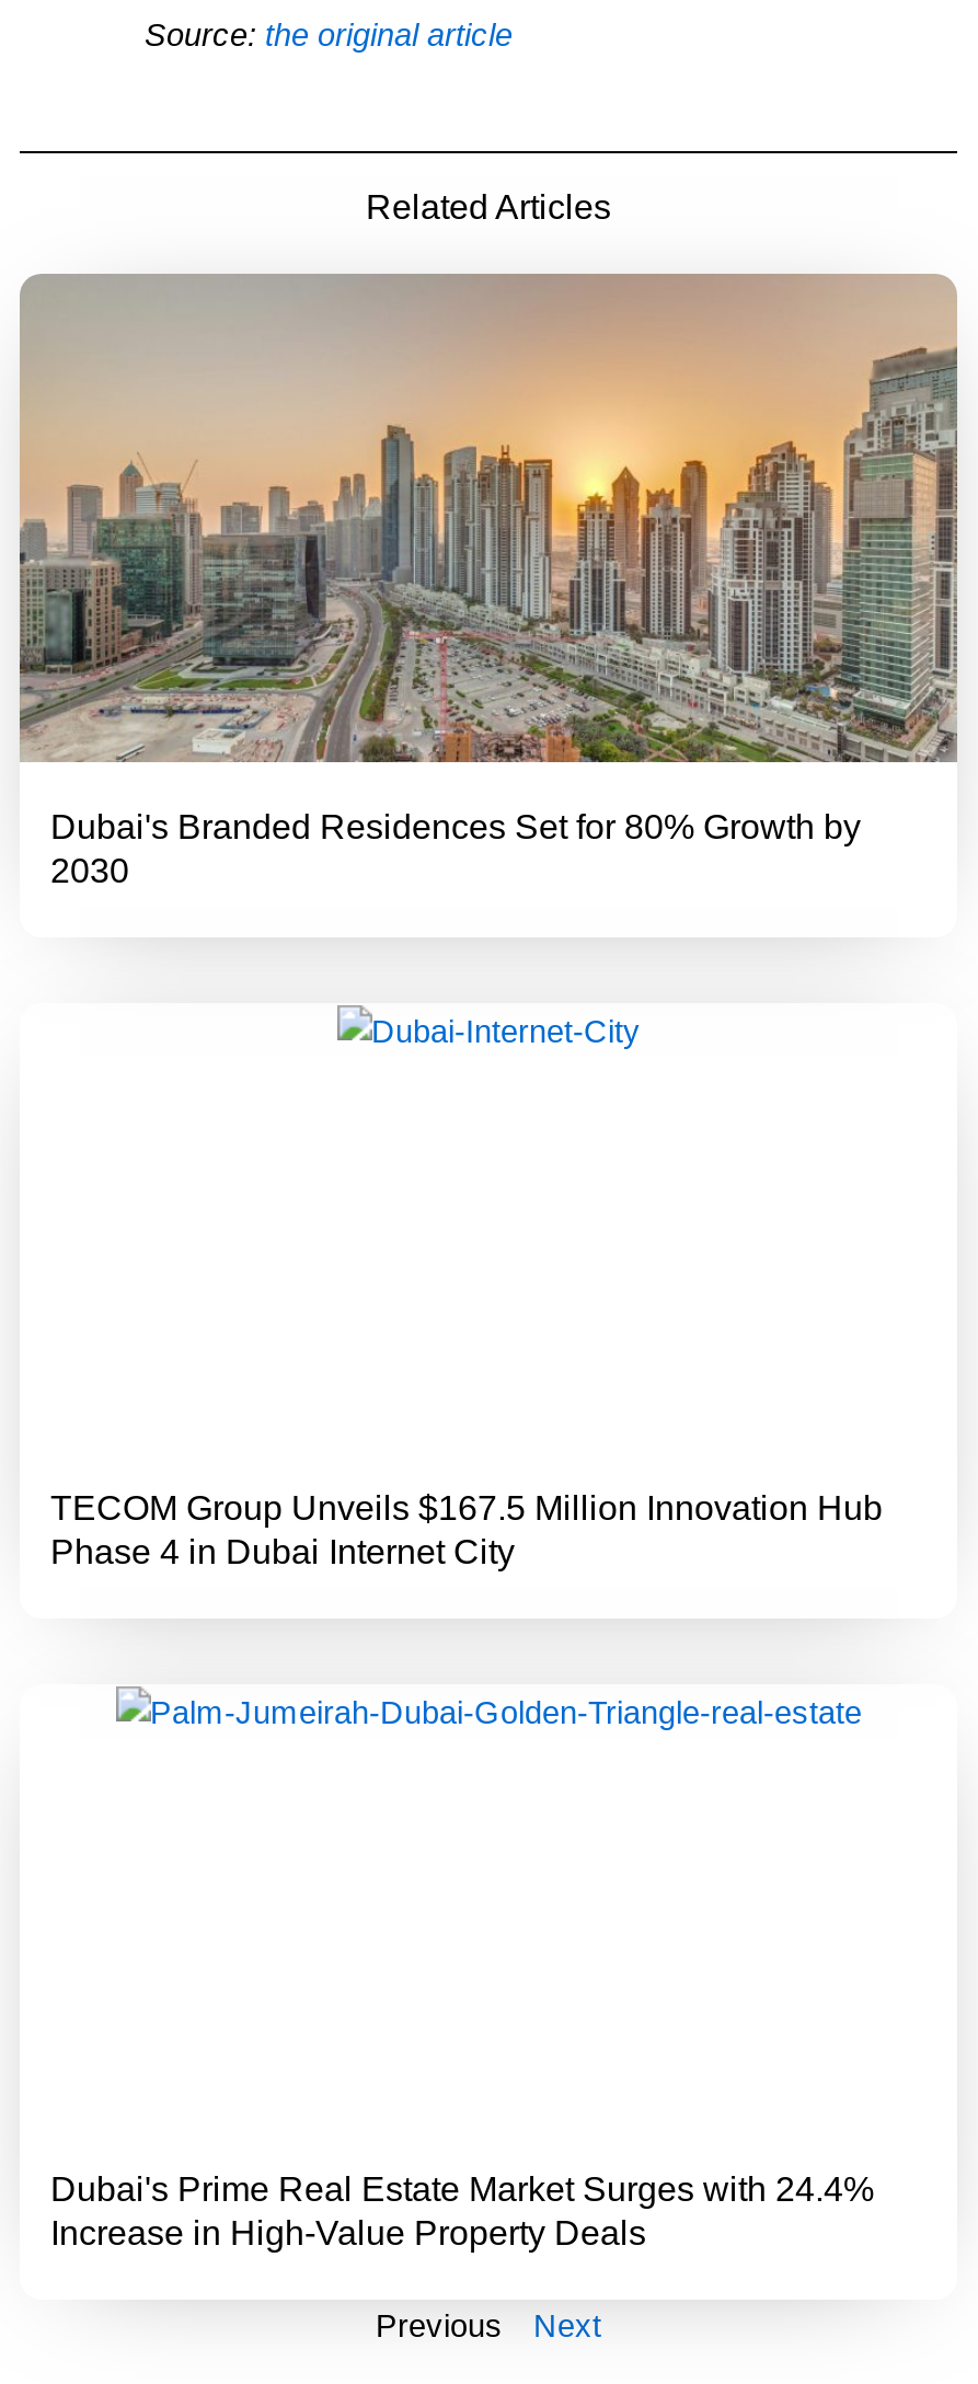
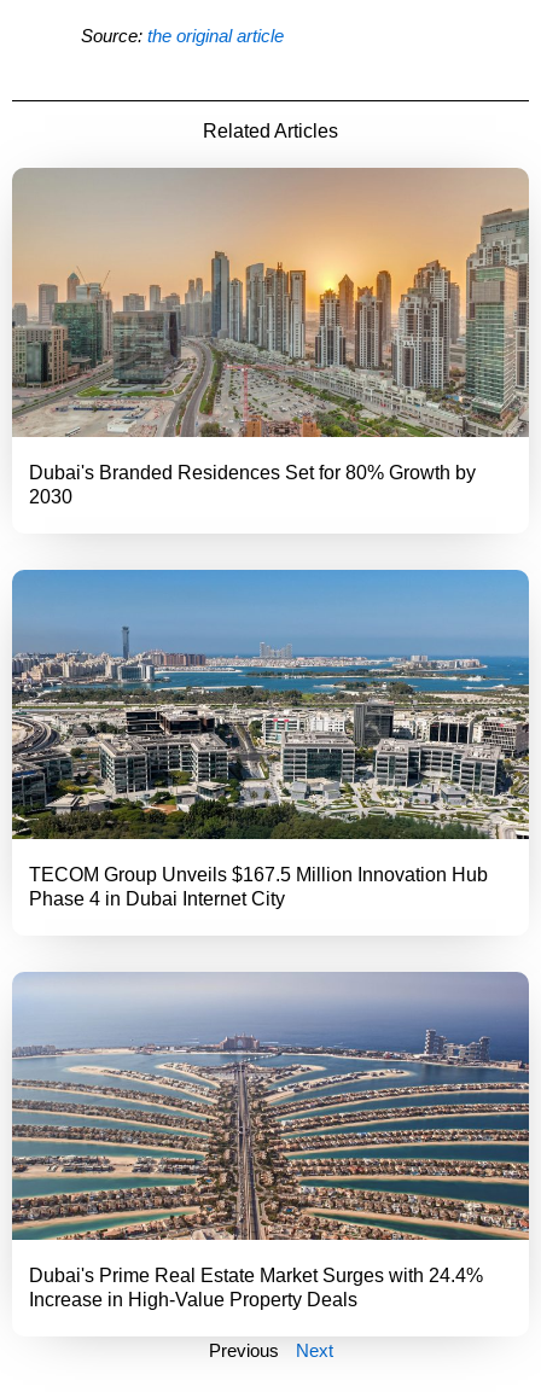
+ [image]

+ [image]
